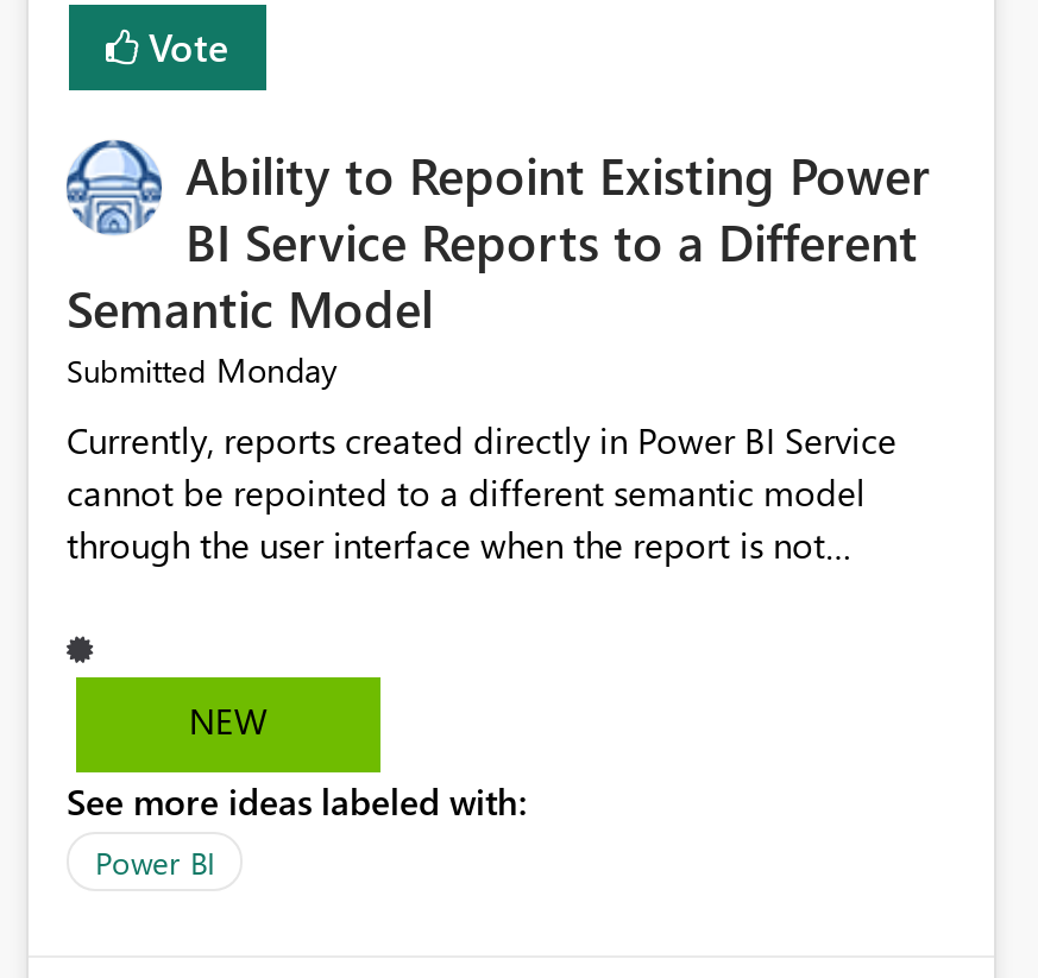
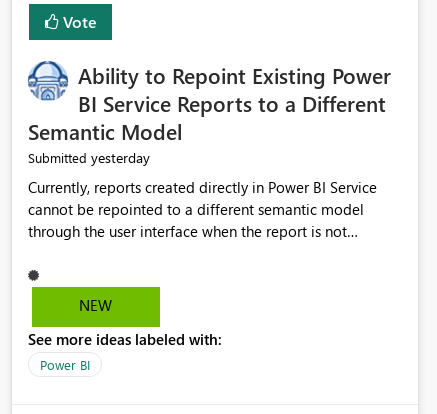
- Submitted Monday
+ Submitted yesterday
